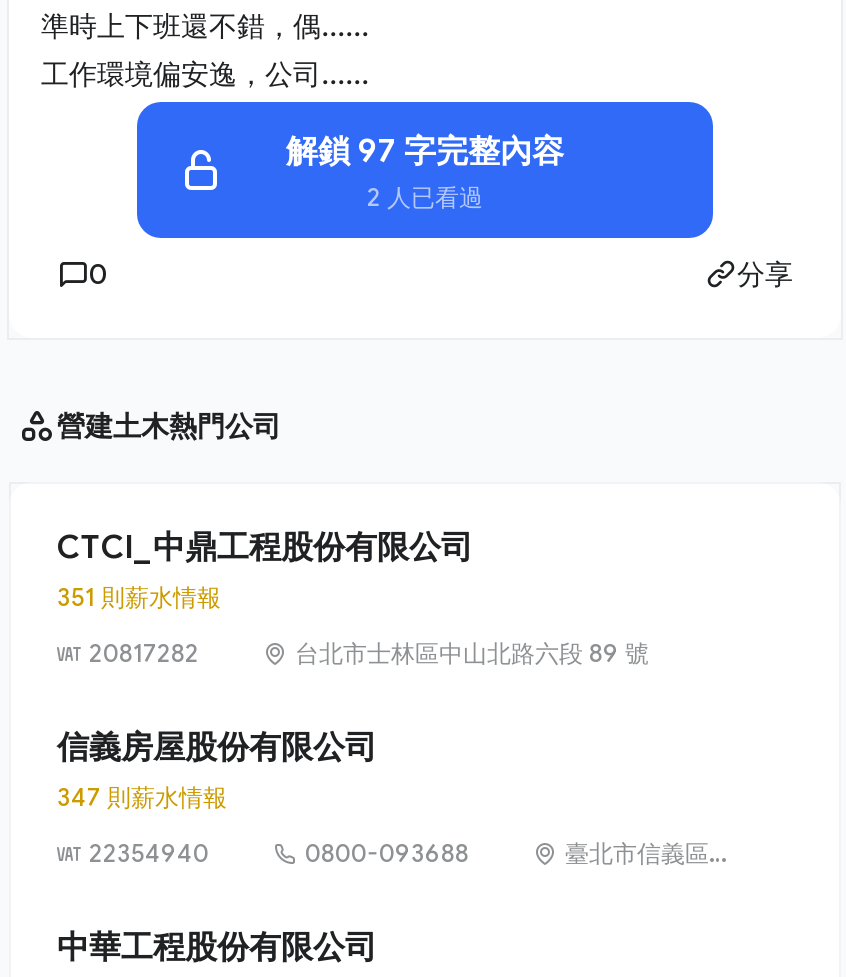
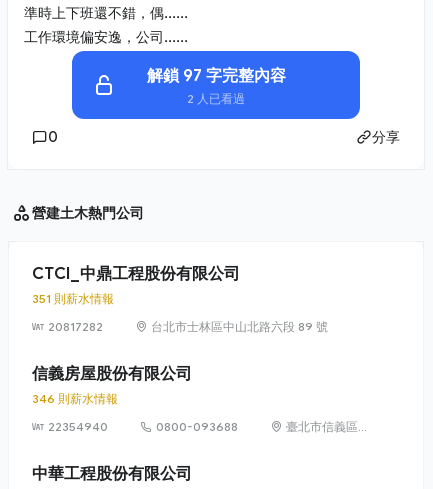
- 347 則薪水情報
+ 346 則薪水情報
